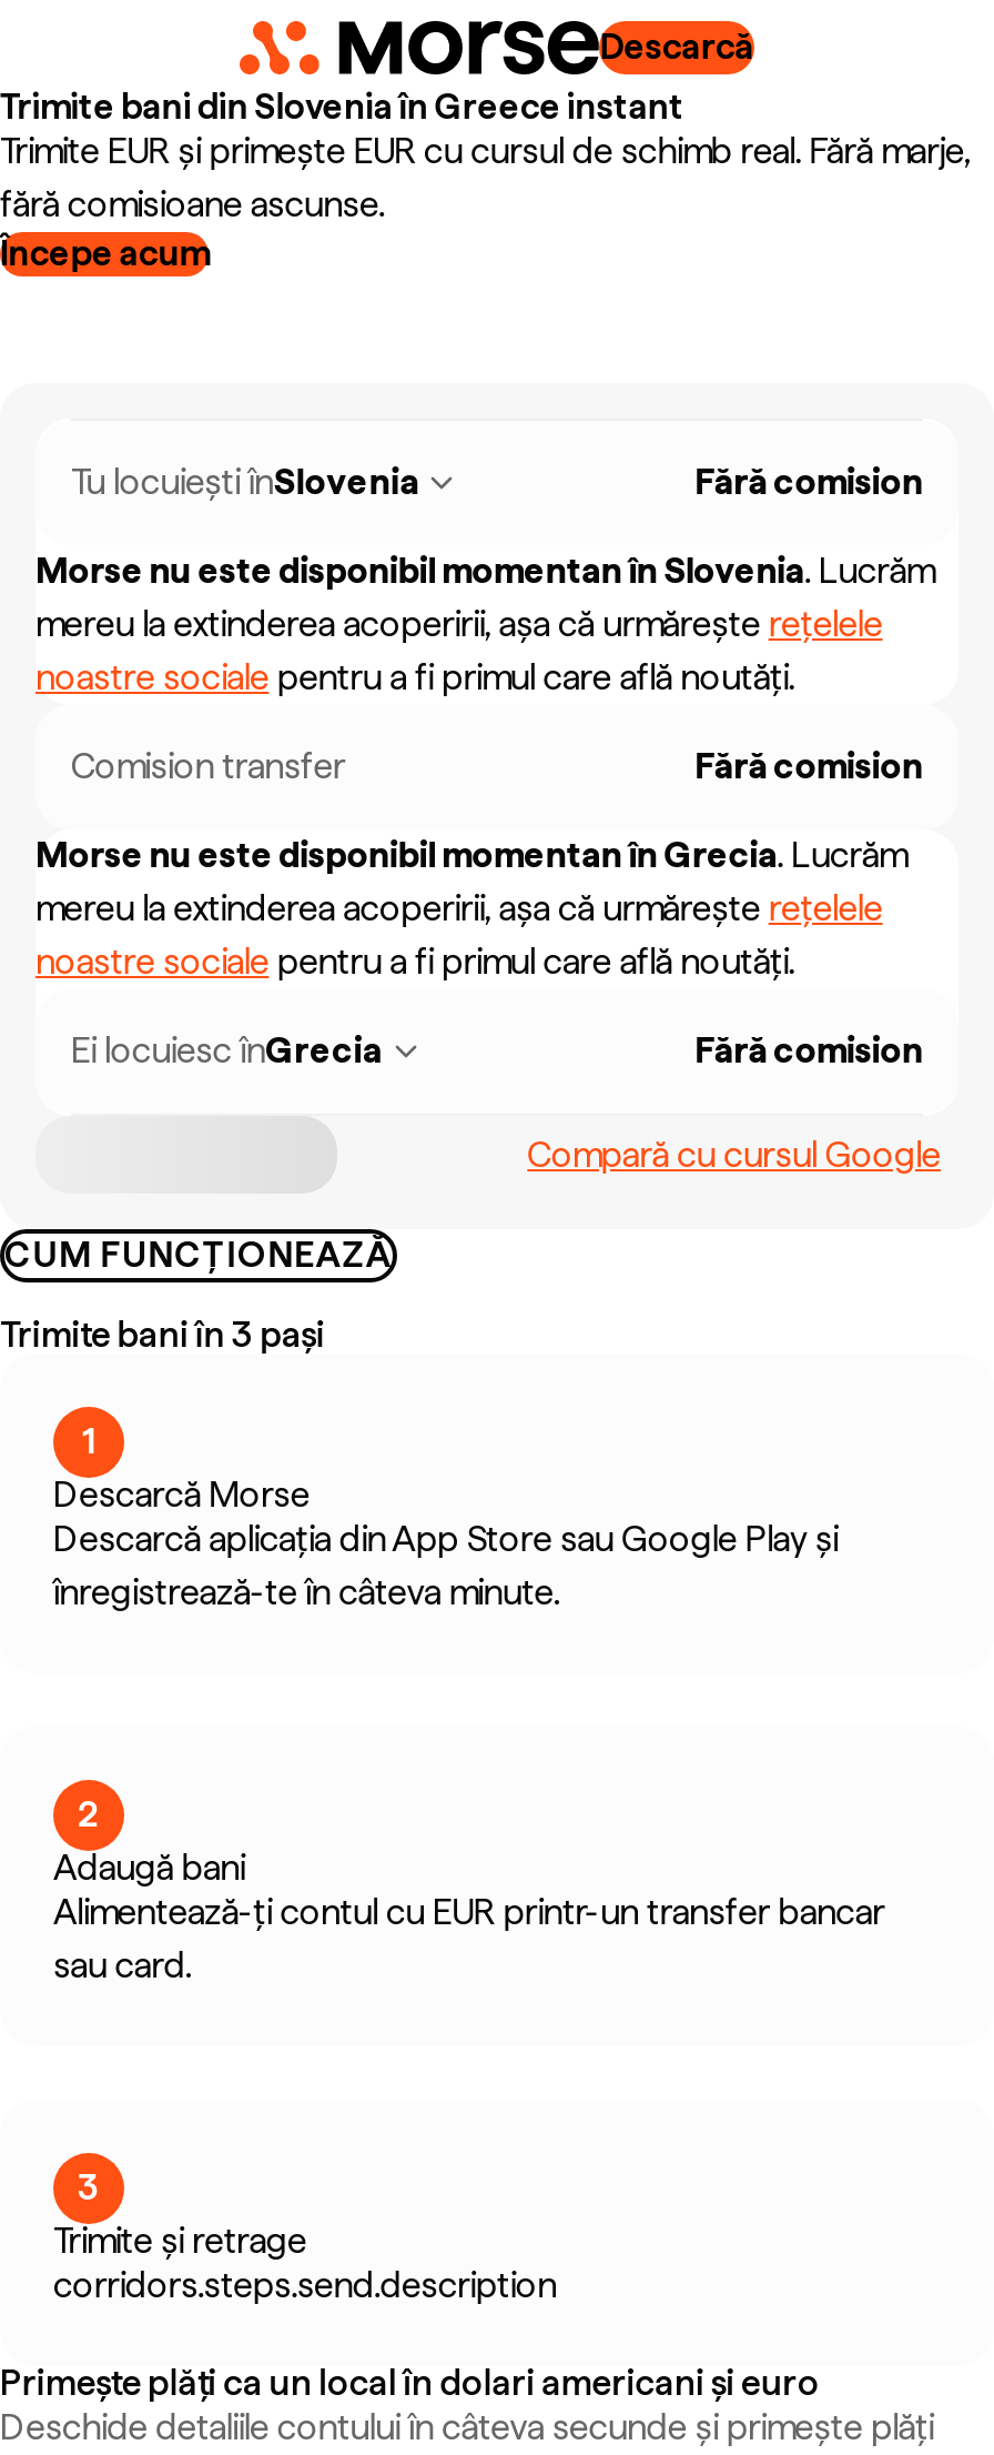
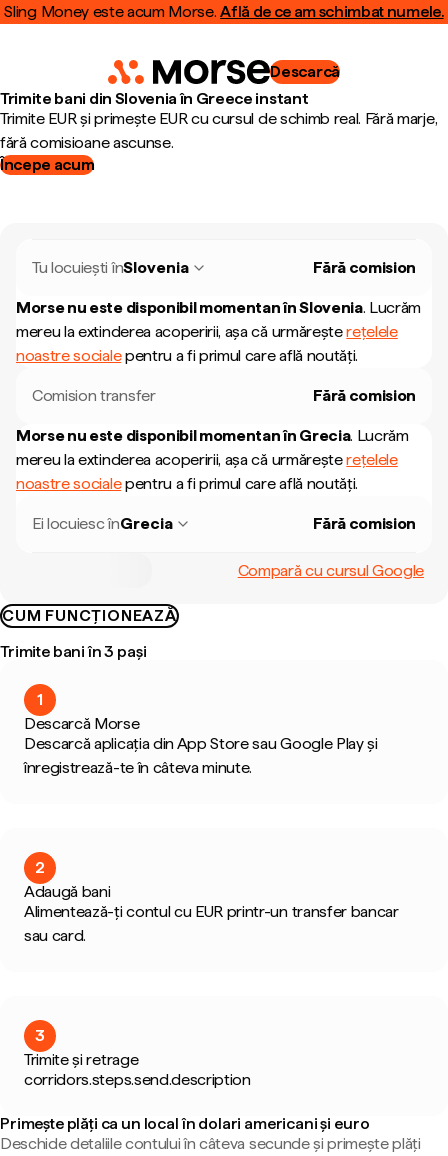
+ Sling Money este acum Morse. Află de ce am schimbat numele.
